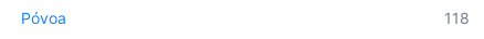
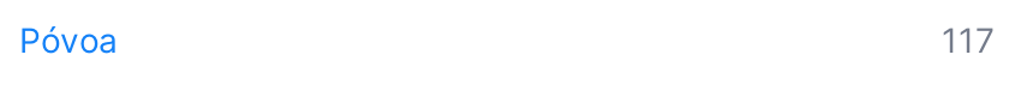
- 118
+ 117
